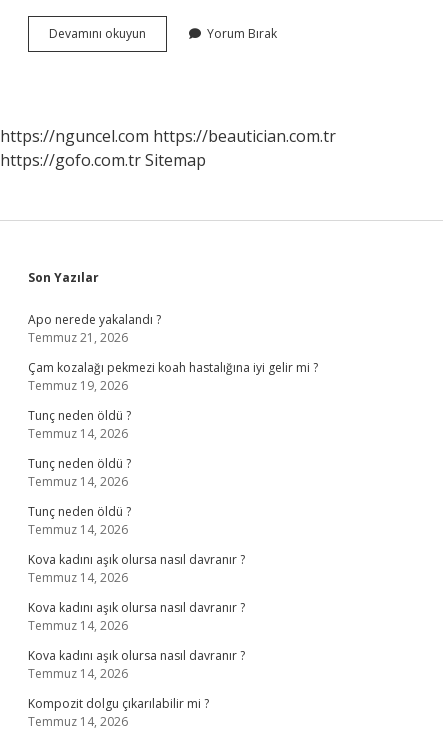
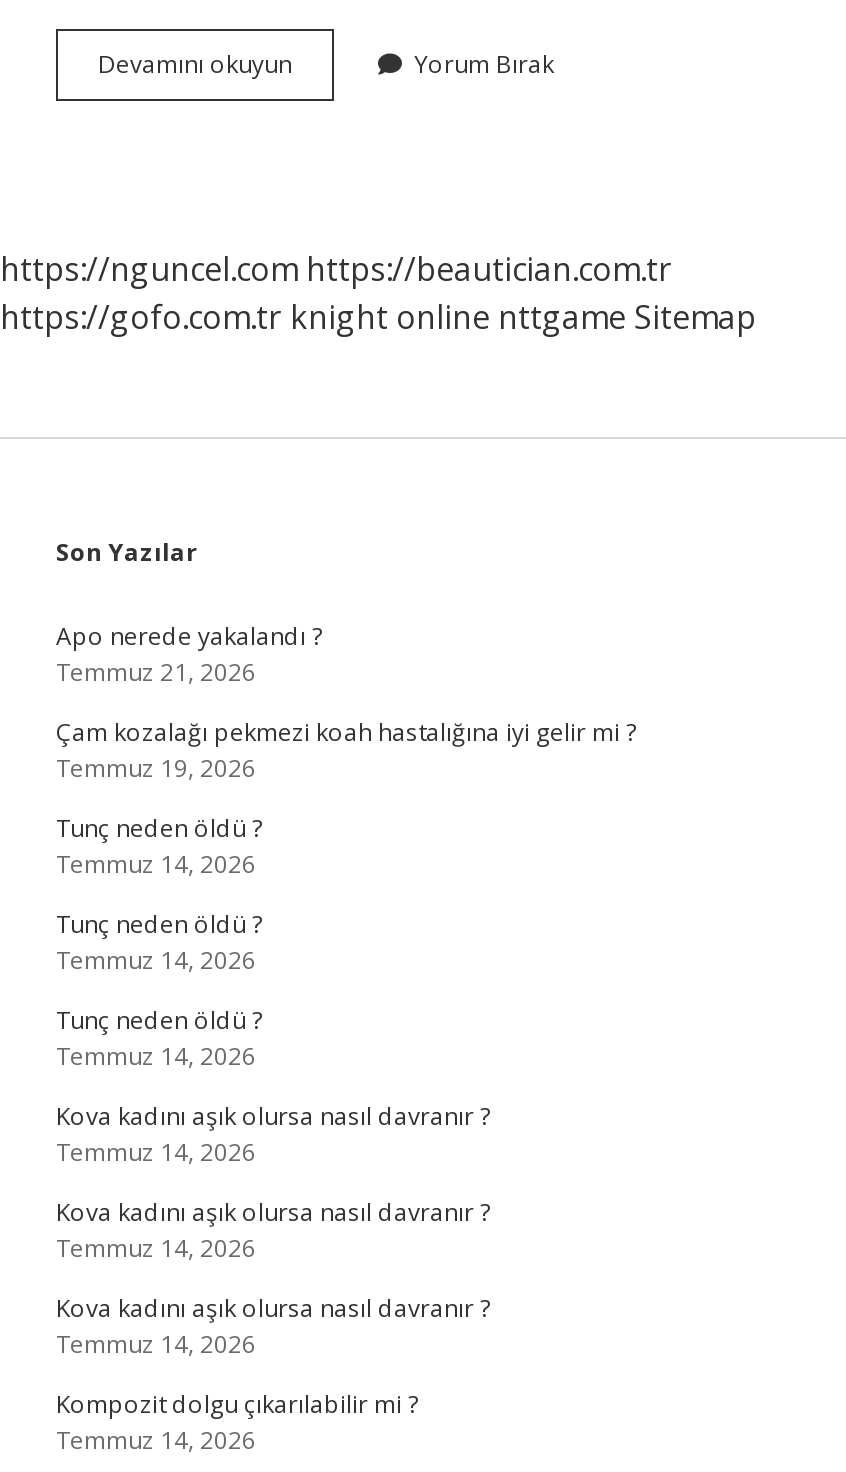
- https://gofo.com.tr Sitemap
+ https://gofo.com.tr knight online nttgame Sitemap
